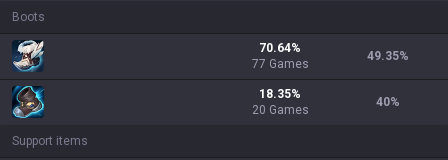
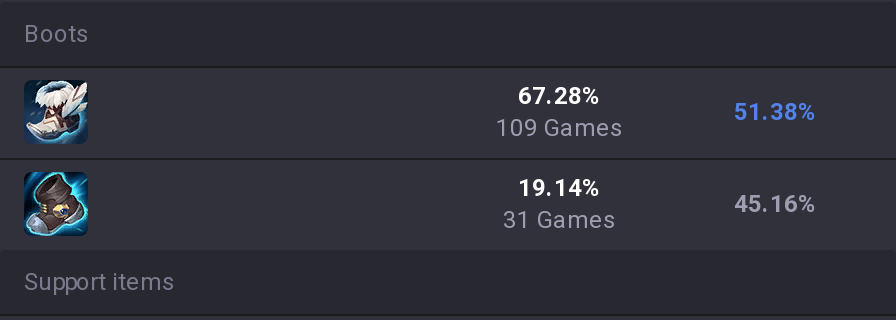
- 70.64%
+ 67.28%

- 49.35%
+ 51.38%

- 77 Games
+ 109 Games

- 18.35%
+ 19.14%

- 40%
+ 45.16%

- 20 Games
+ 31 Games
